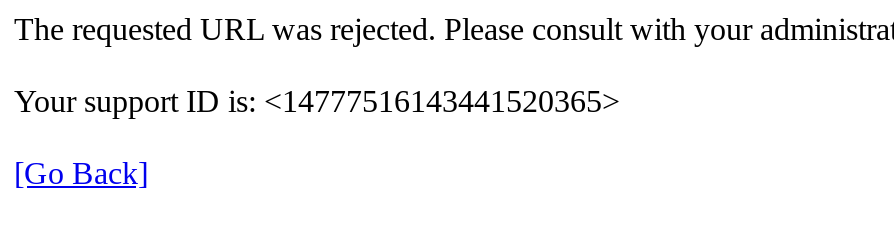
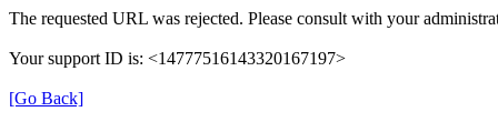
- Your support ID is: <14777516143441520365>
+ Your support ID is: <14777516143320167197>
